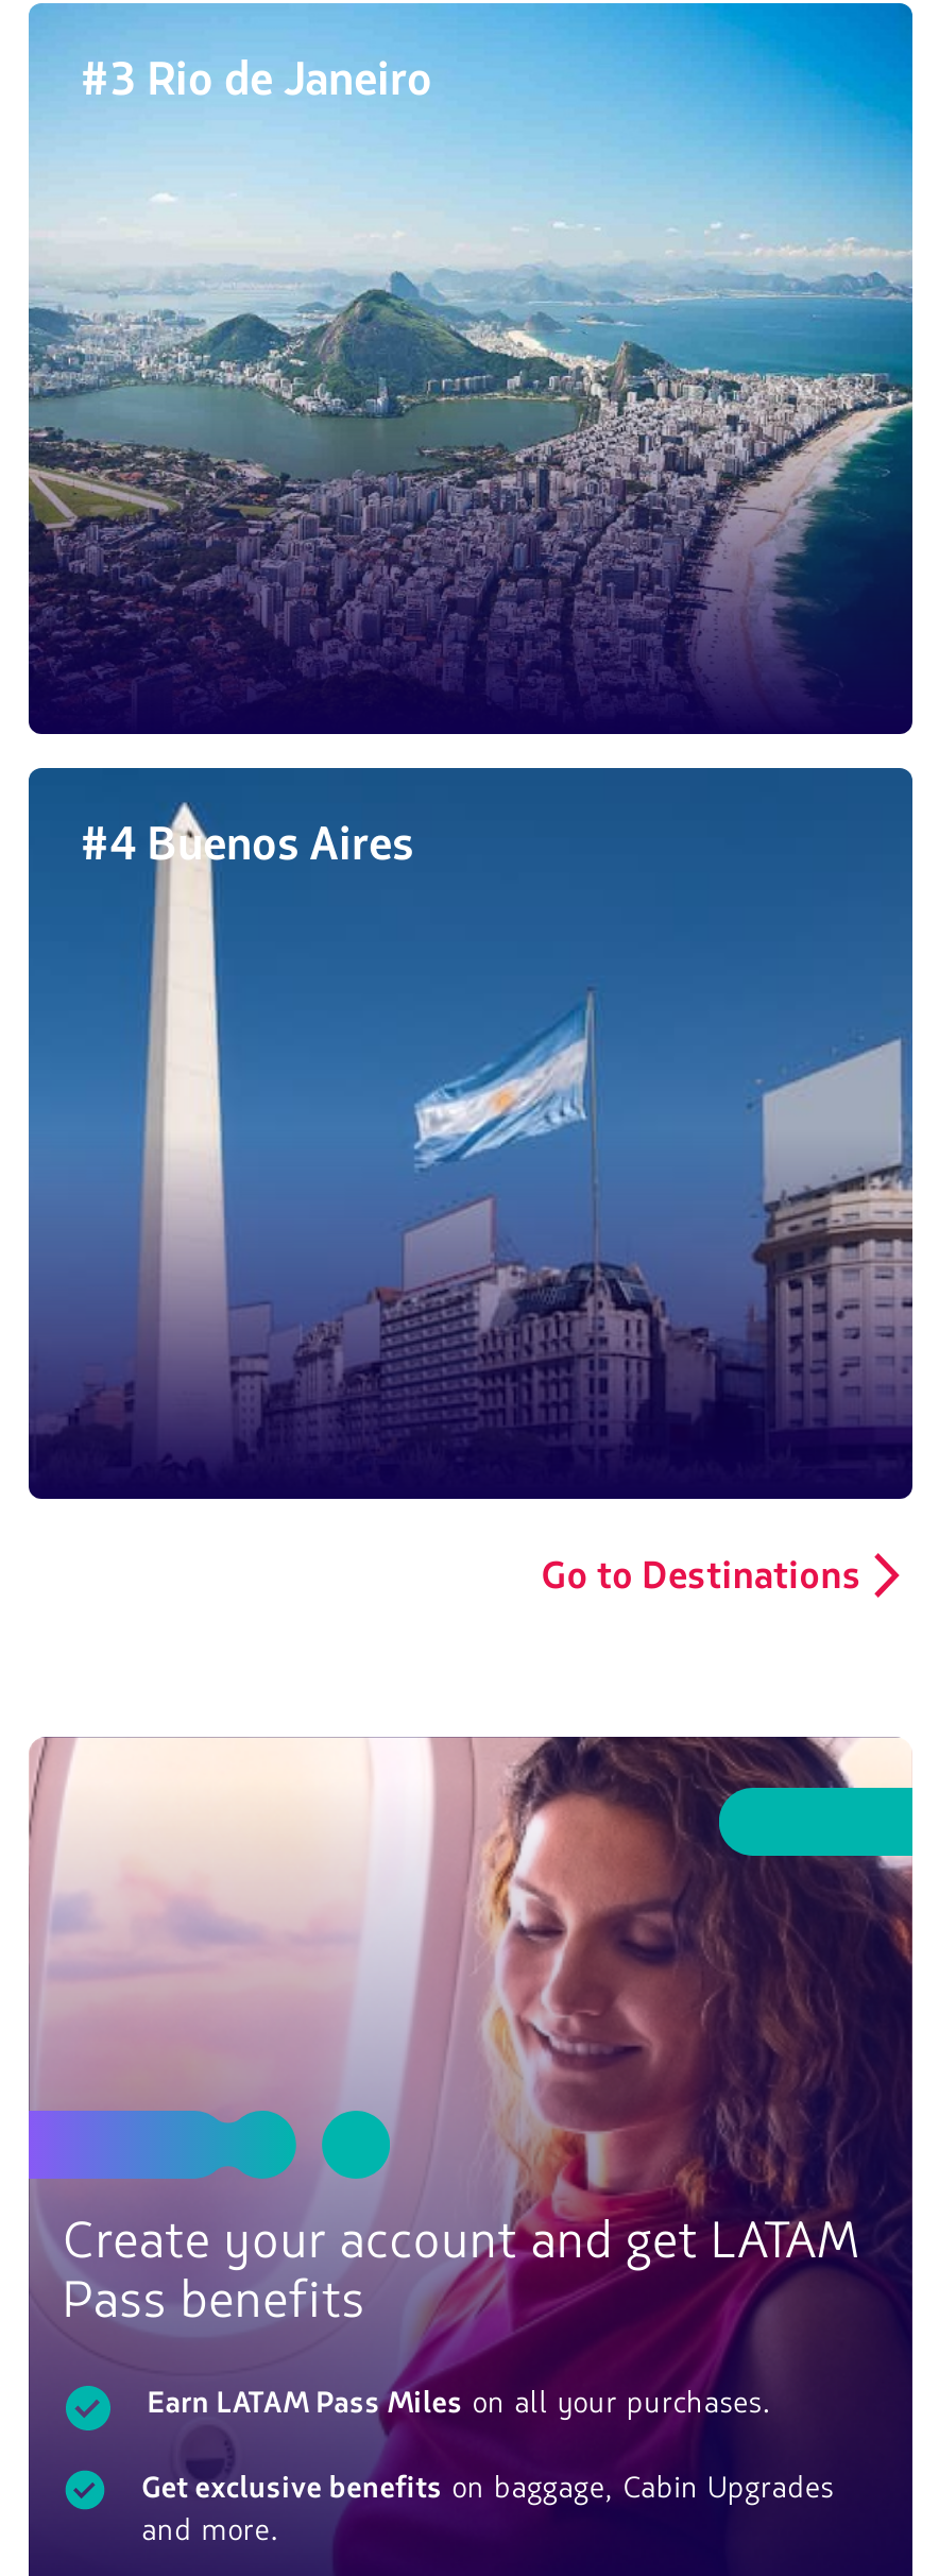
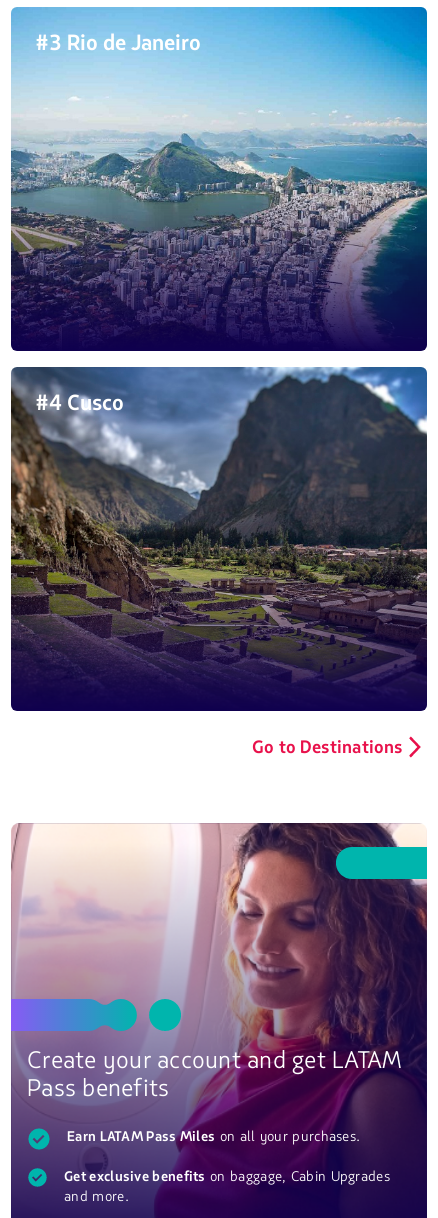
- [image]
- #4 Buenos Aires
+ [image]
+ #4 Cusco
